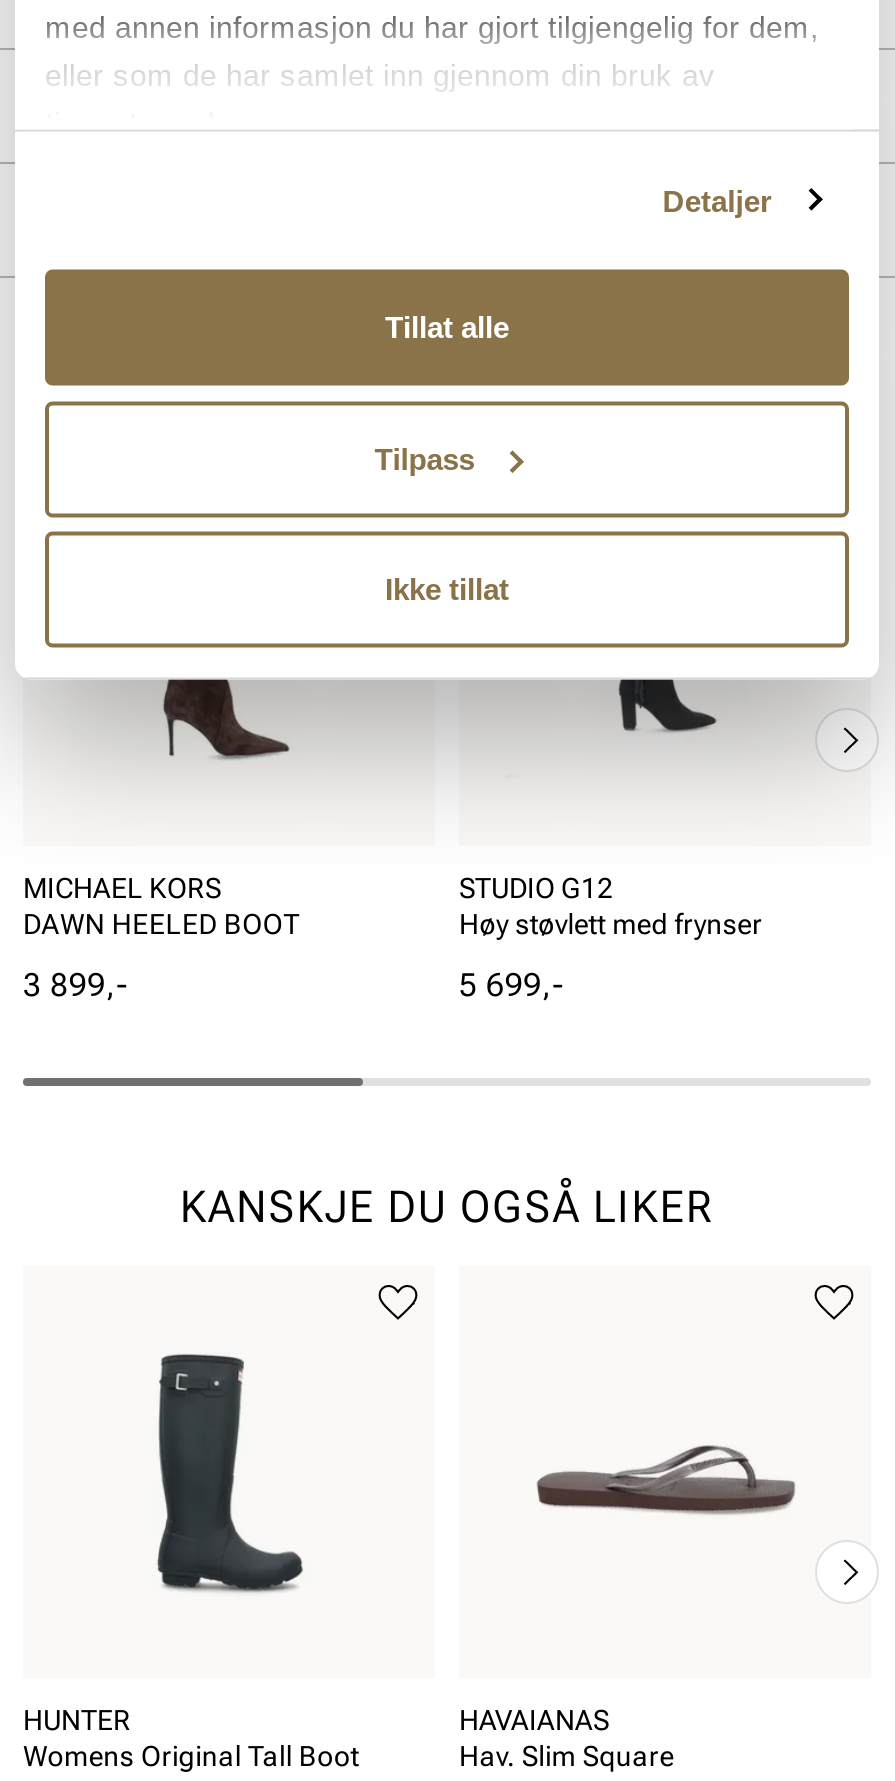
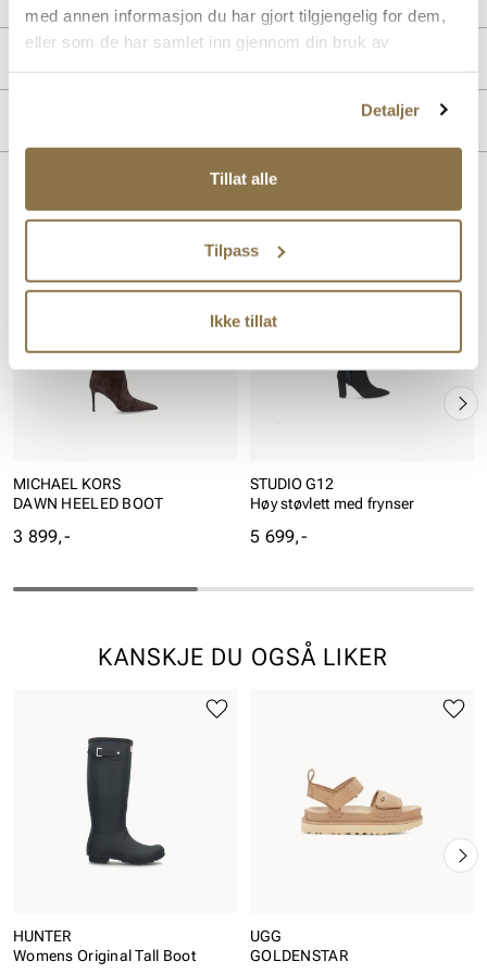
- [image]
+ [image]

- HAVAIANAS
- Hav. Slim Square
+ UGG
+ GOLDENSTAR
